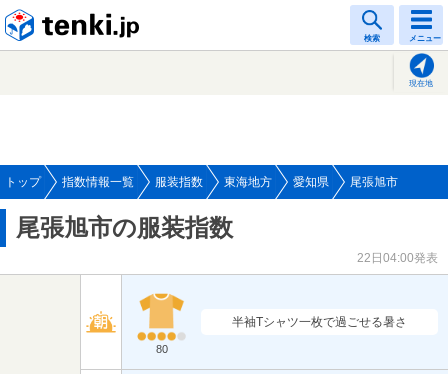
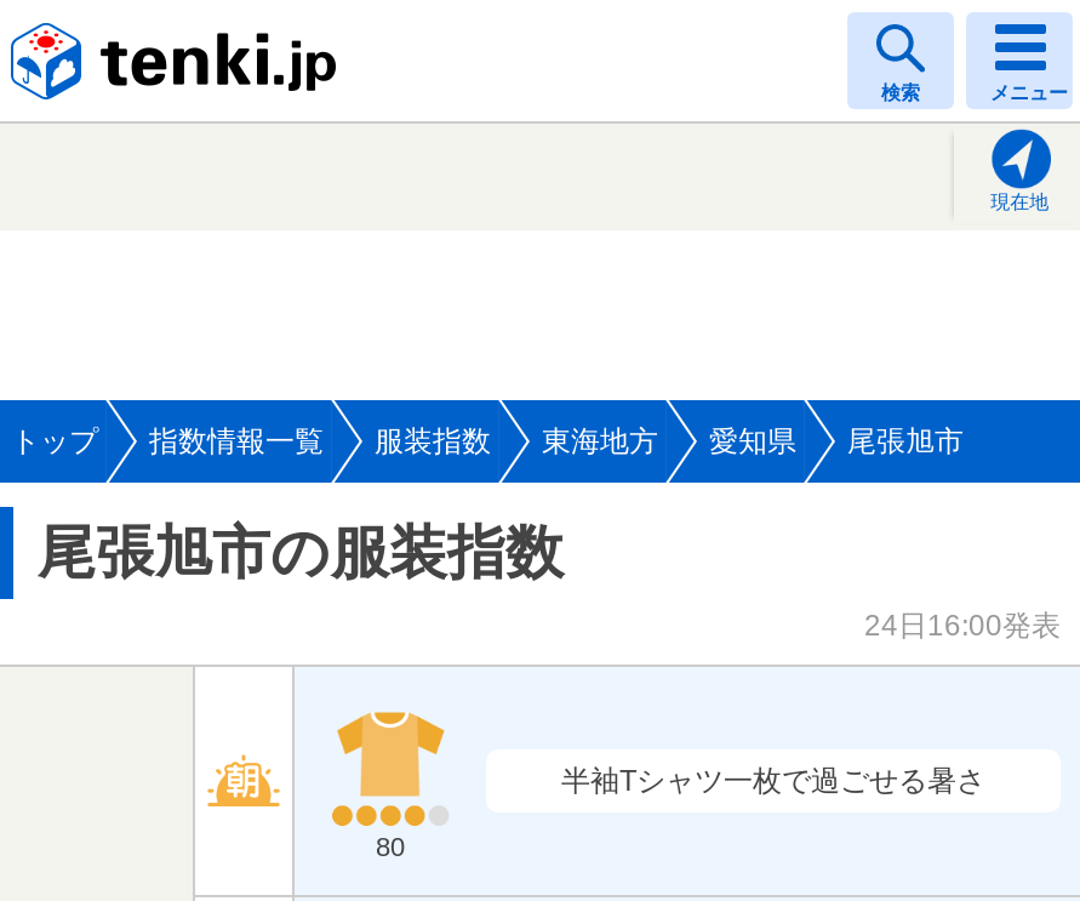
- 22日04:00発表
+ 24日16:00発表
